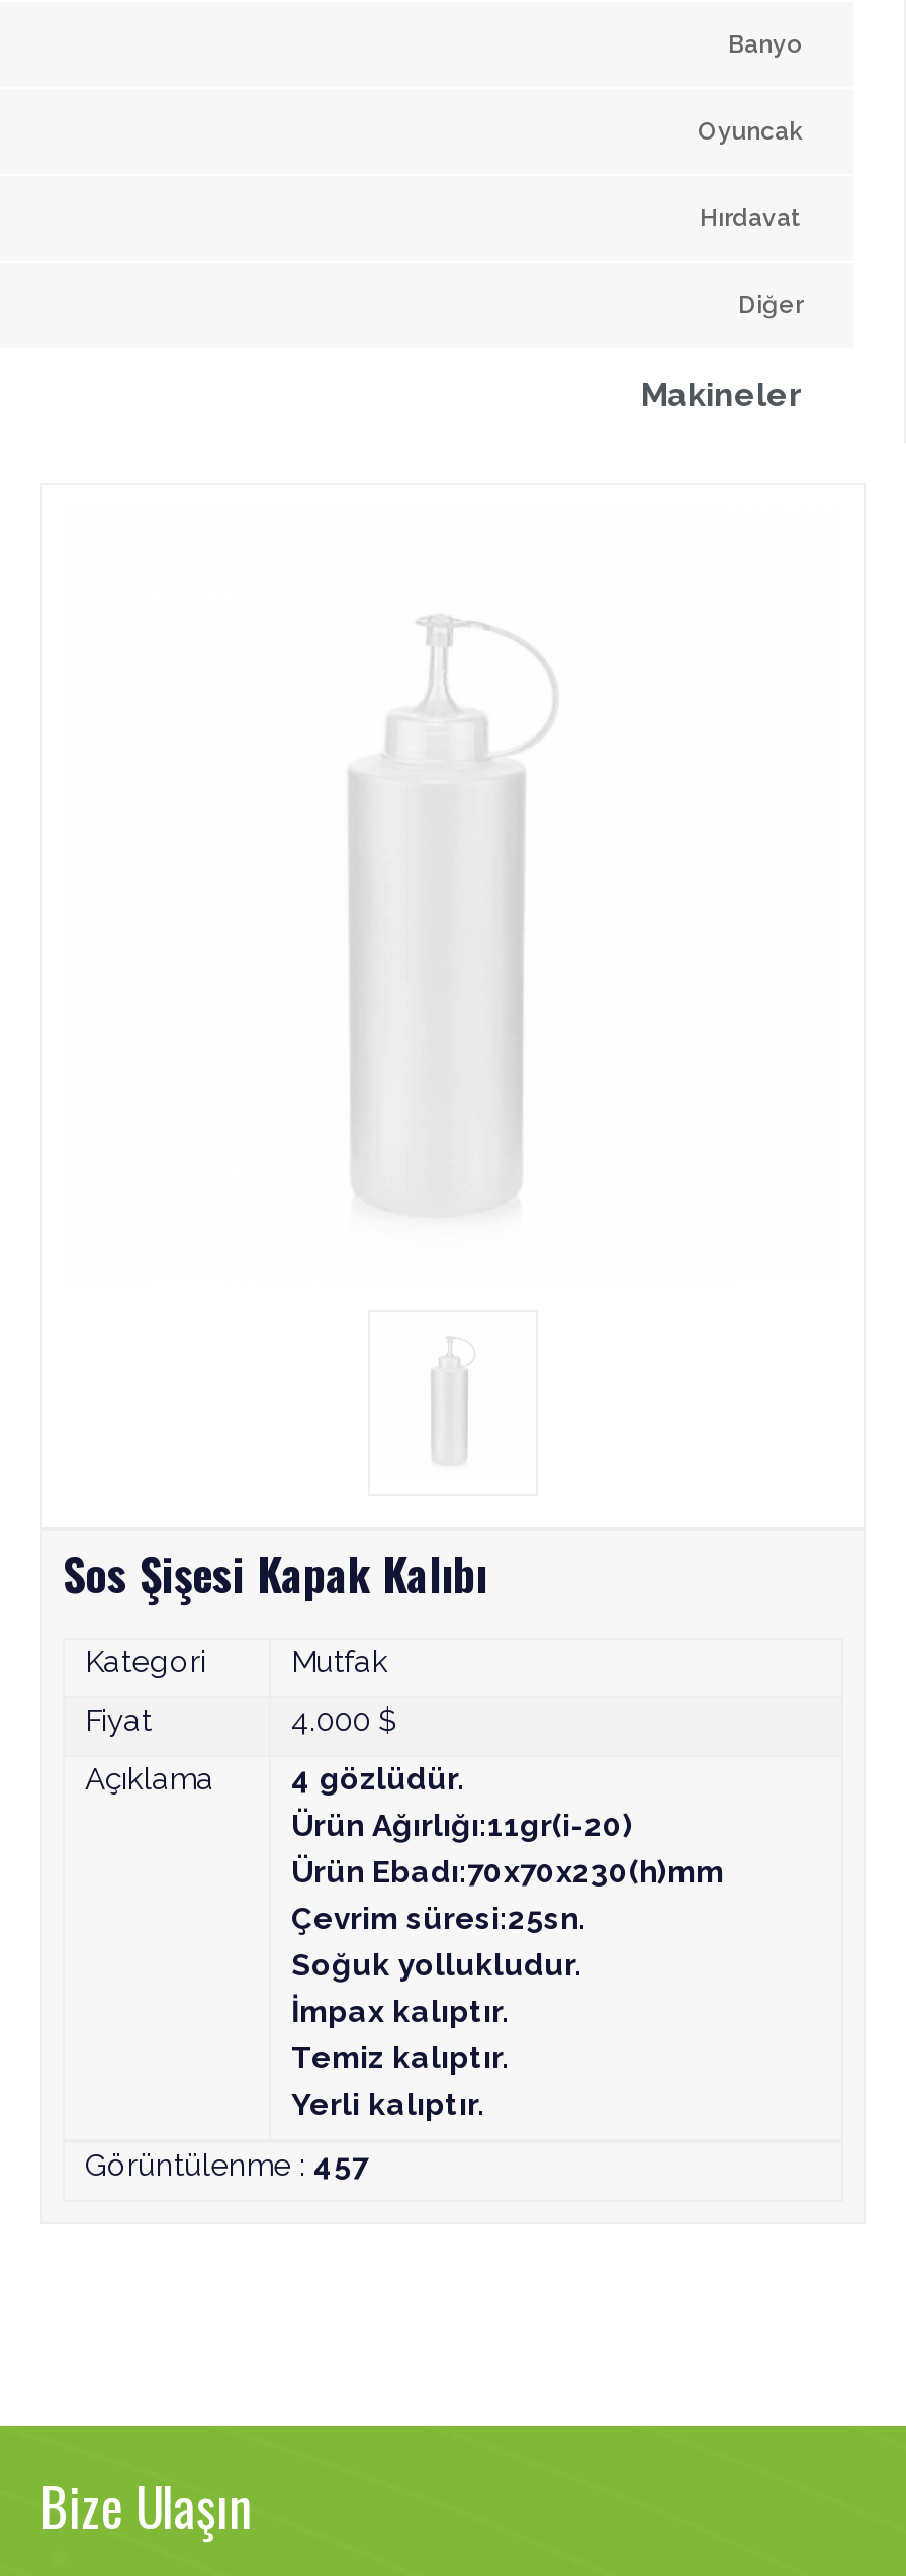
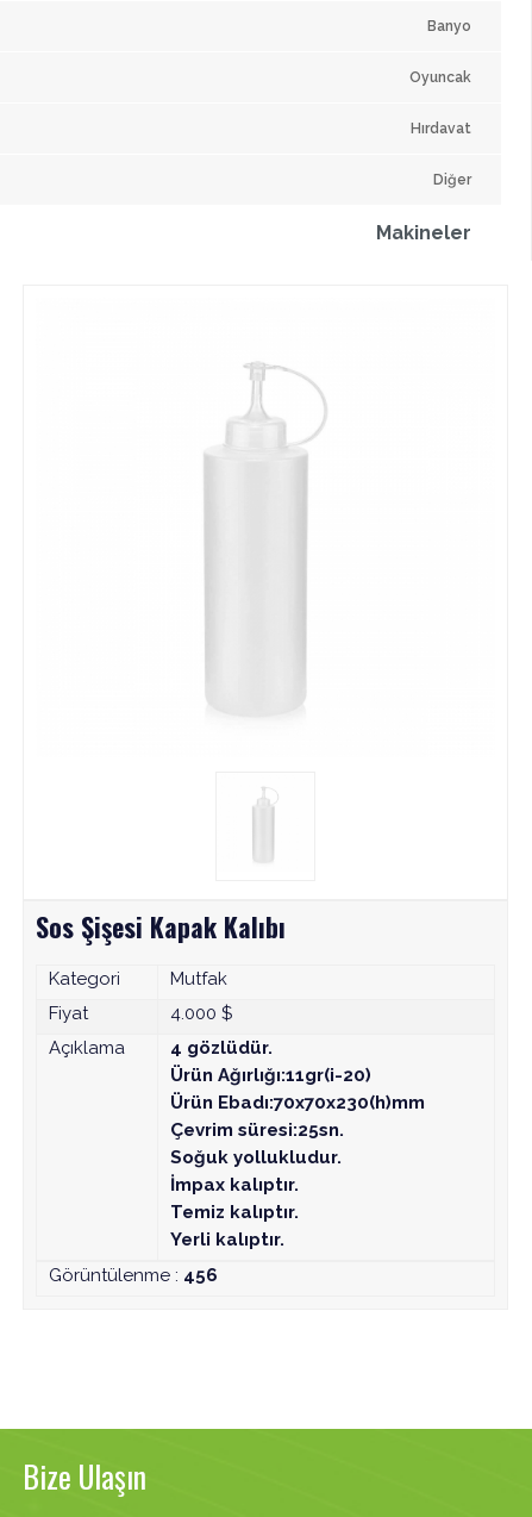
- Görüntülenme : 457
+ Görüntülenme : 456
